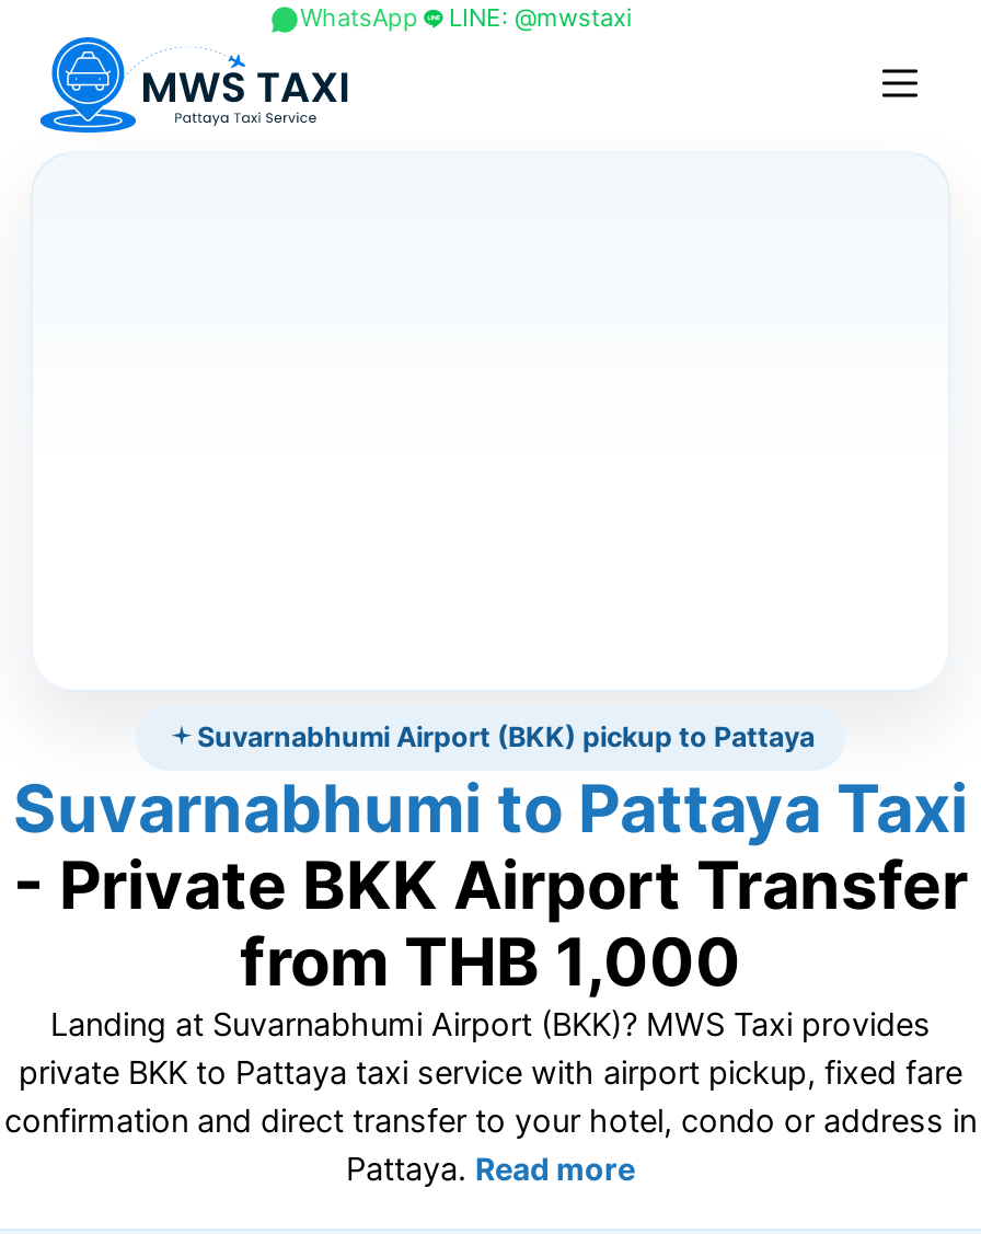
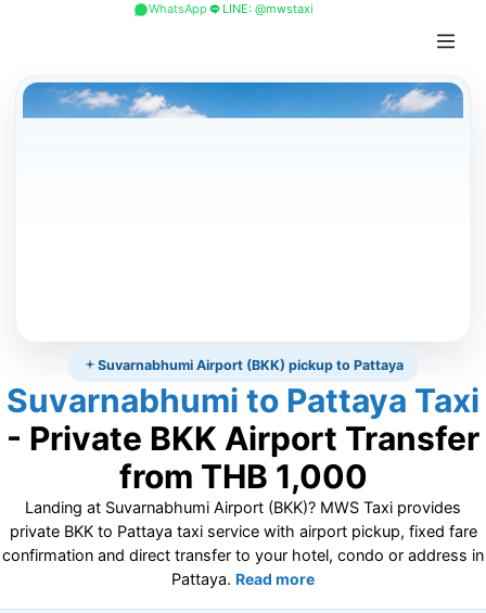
- [image]

+ [image]
